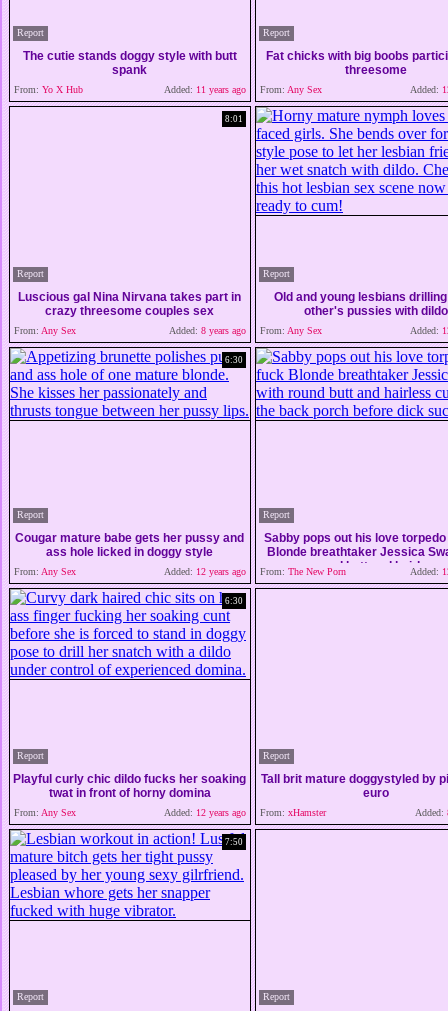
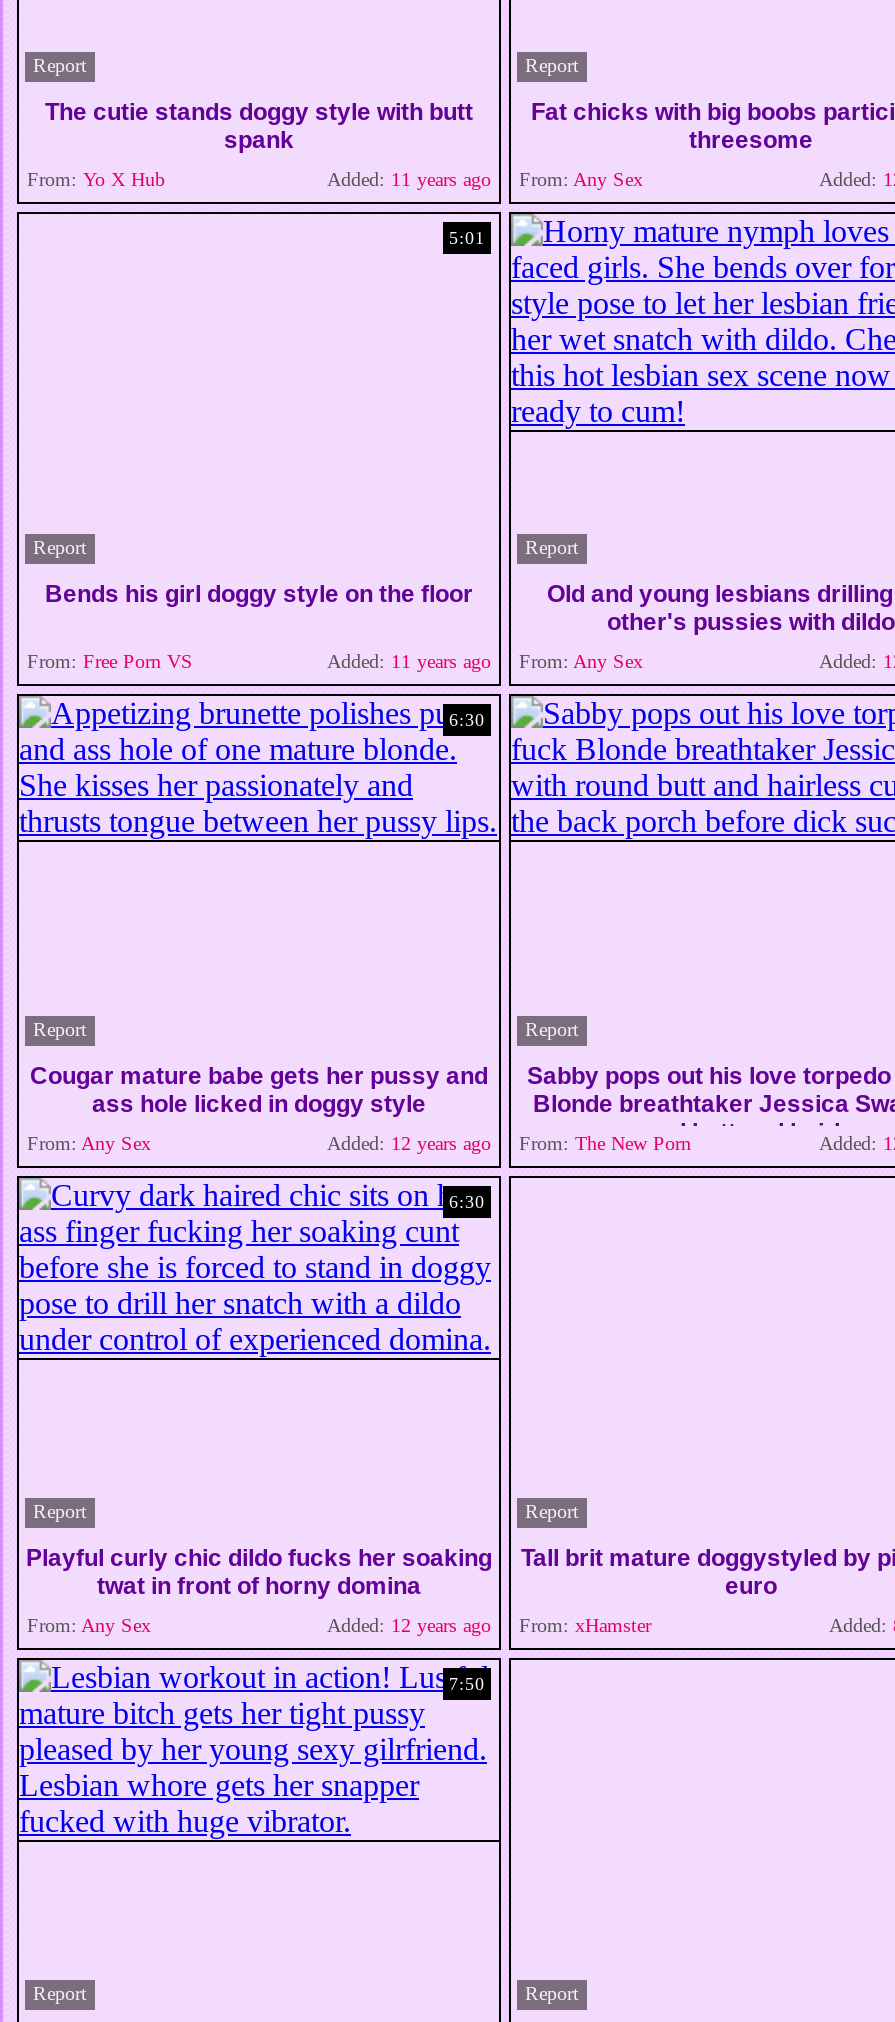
- 8:01
+ 5:01

- Luscious gal Nina Nirvana takes part in
- crazy threesome couples sex
+ Bends his girl doggy style on the floor

- Added: 8 years ago
- From: Any Sex
+ Added: 11 years ago
+ From: Free Porn VS
